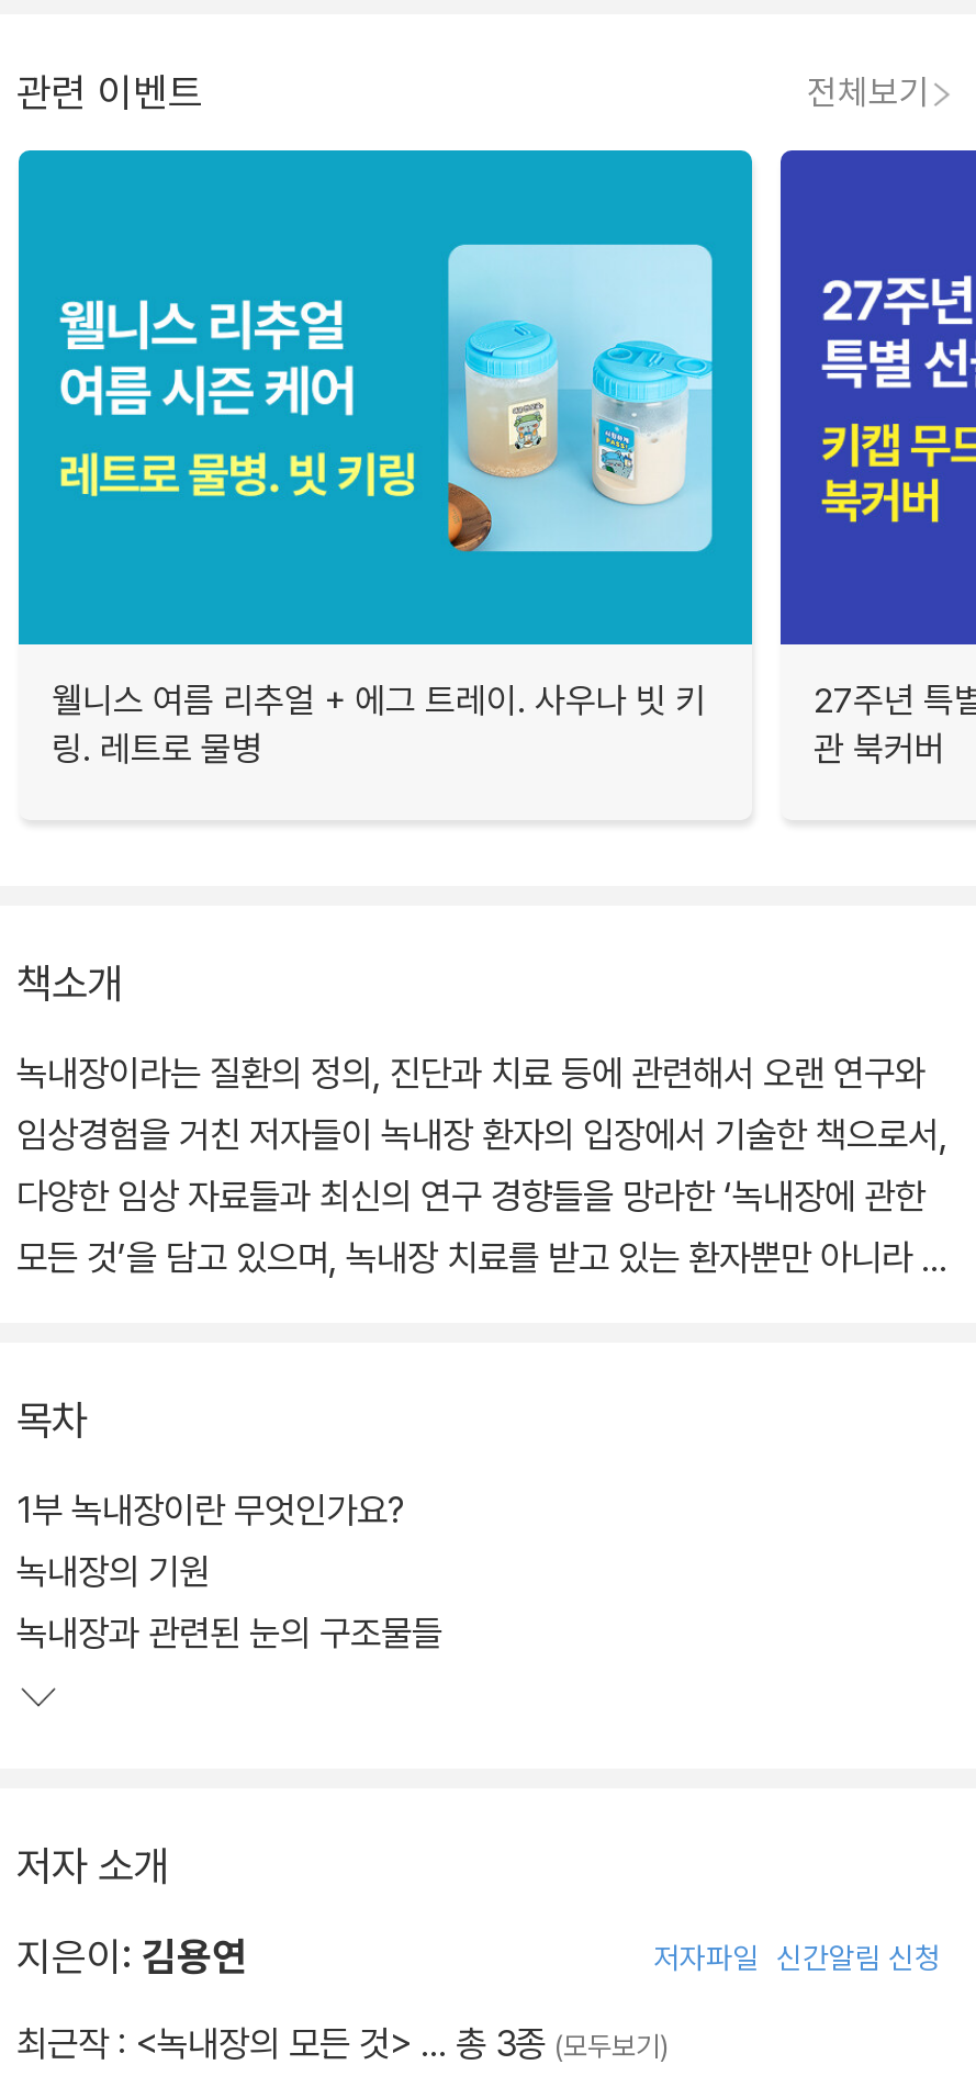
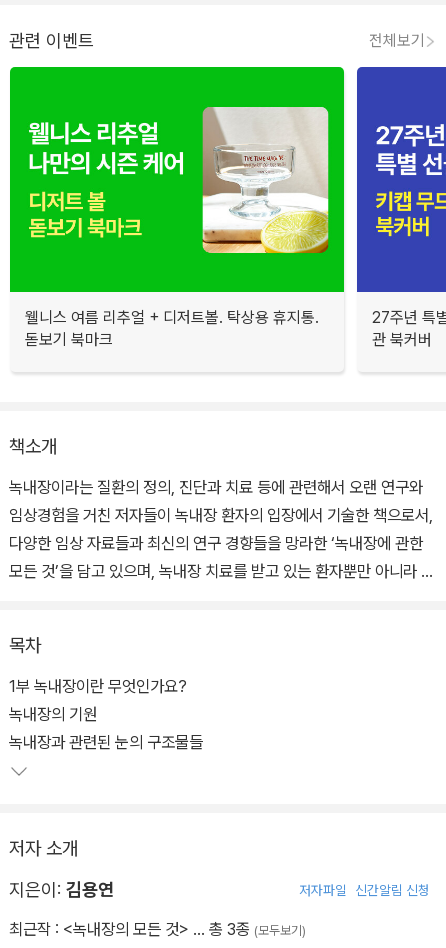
- [image]
- 웰니스 여름 리추얼 + 에그 트레이. 사우나 빗 키
- 링. 레트로 물병
+ [image]
+ 웰니스 여름 리추얼 + 디저트볼. 탁상용 휴지통.
+ 돋보기 북마크
